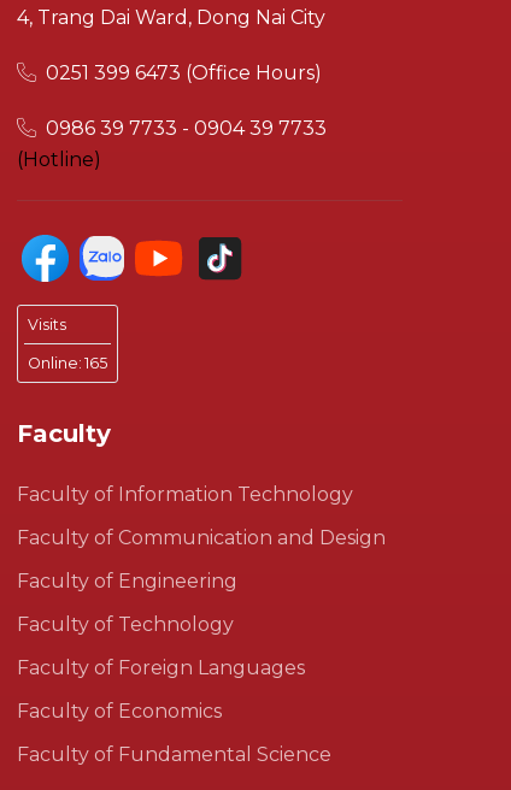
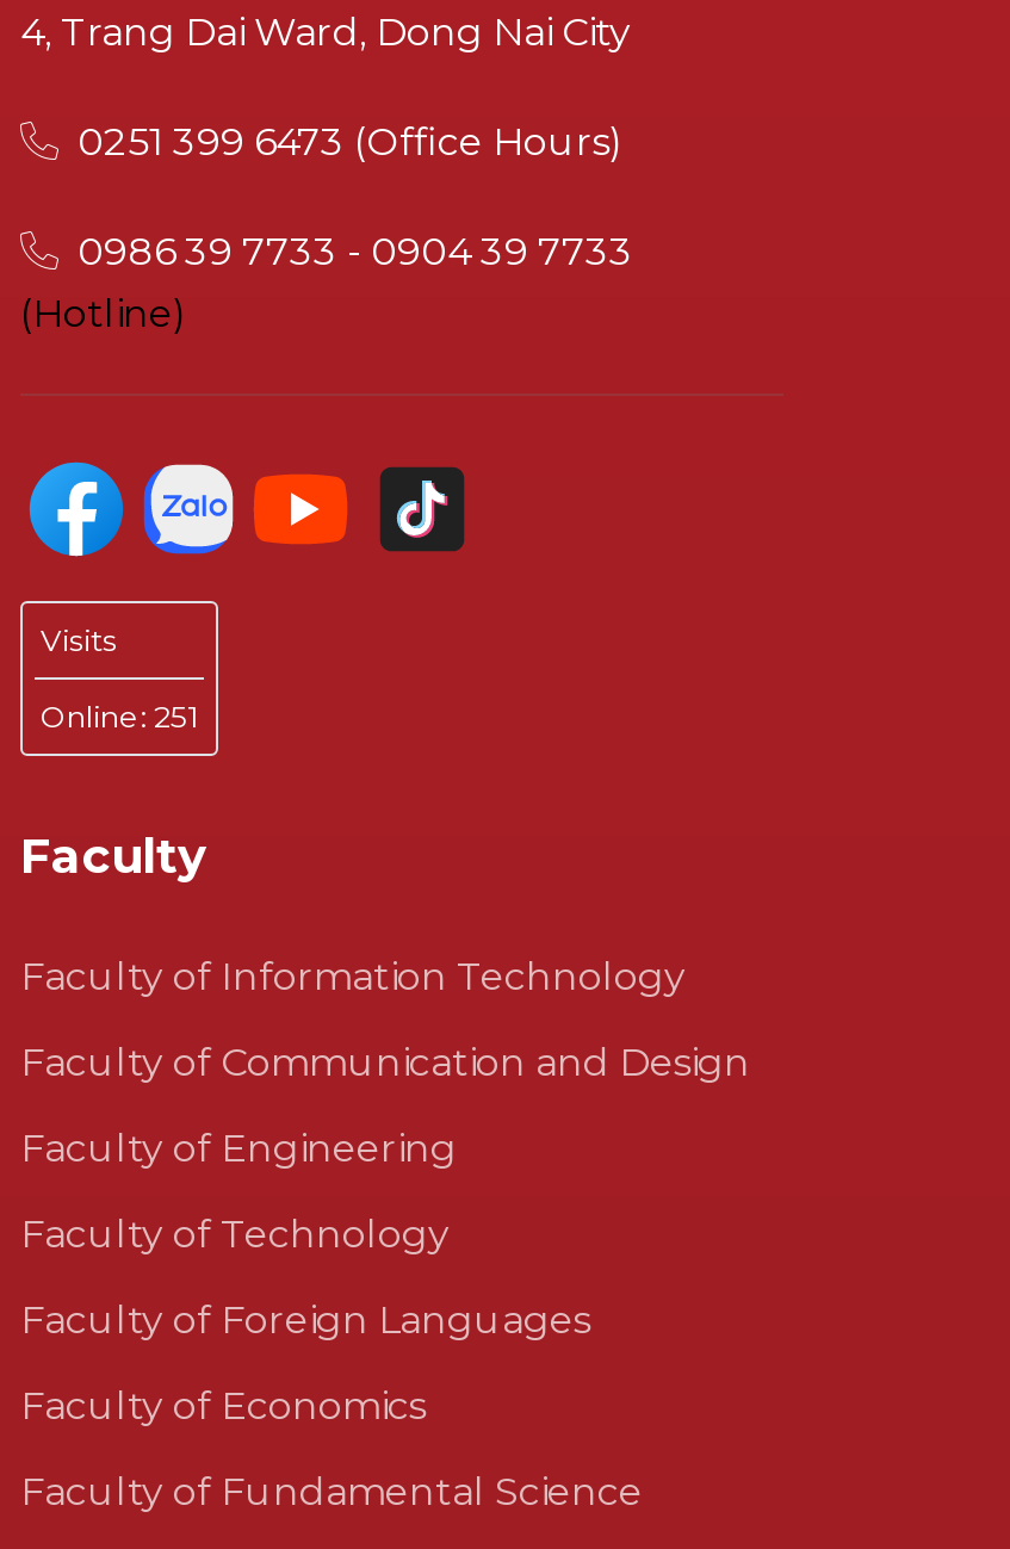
- Online: 165
+ Online: 251
